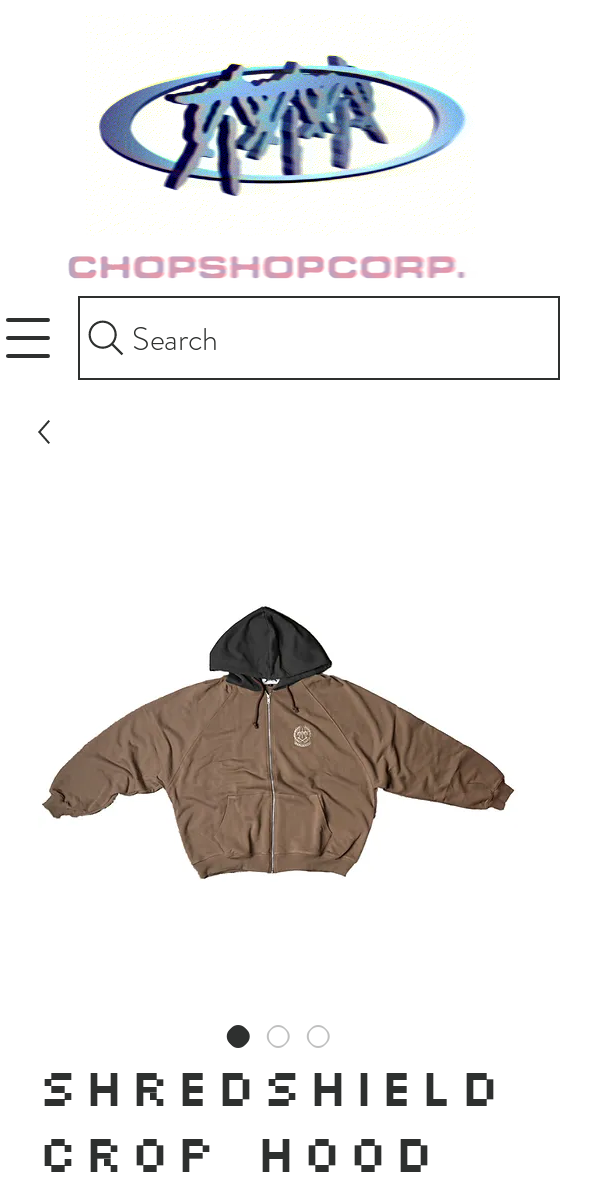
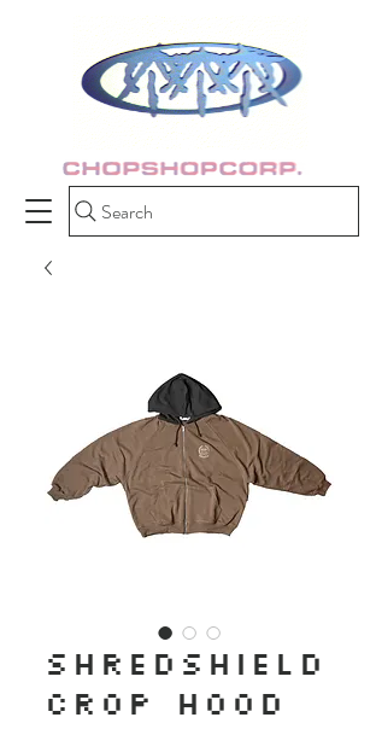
- [image]
+ [image]
